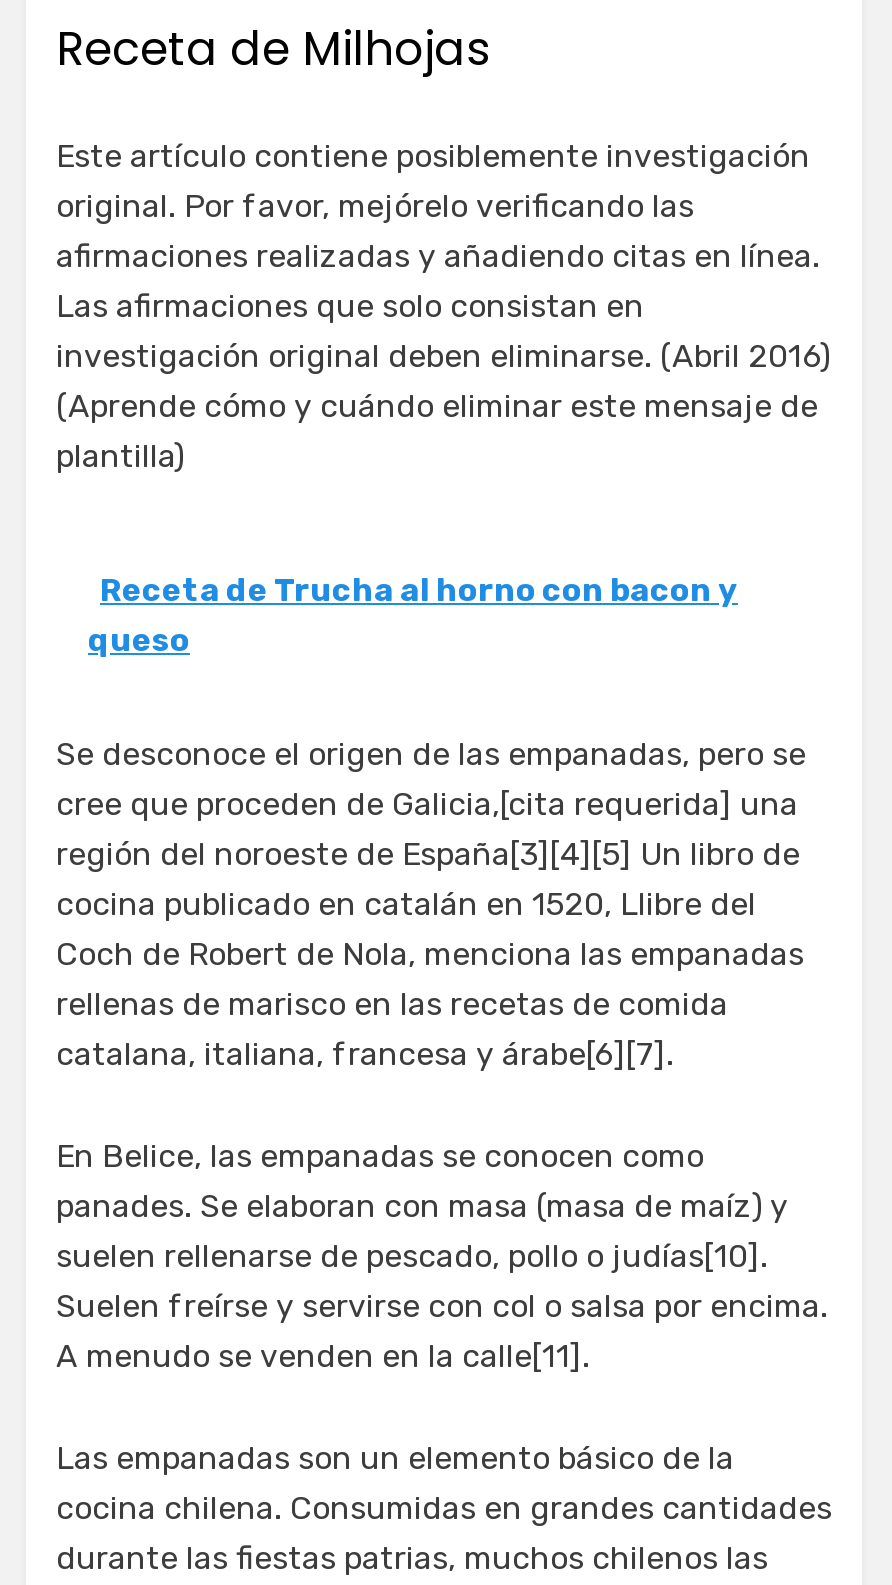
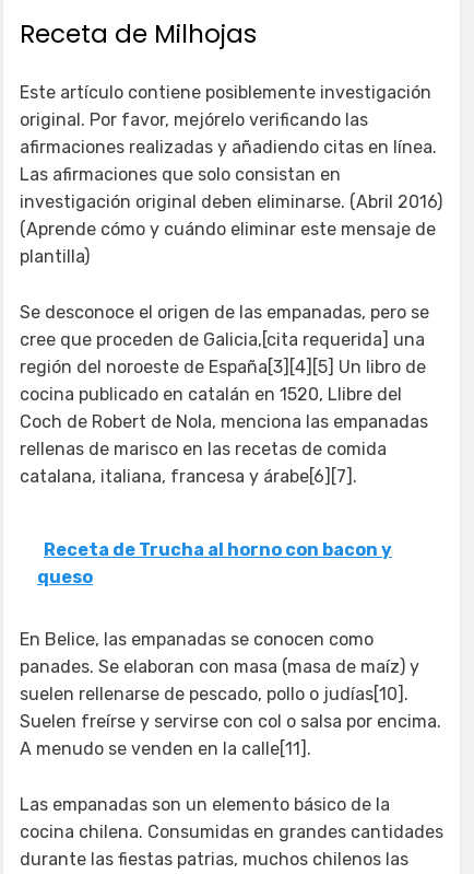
moved down: Receta de Trucha al horno con bacon y | queso

moved up: Se desconoce el origen de las empanadas, pero se | cree que proceden de Galicia,[cita requerida] una | región del noroeste de España[3][4][5] Un libro de | cocina publicado en catalán en 1520, Llibre del | Coch de Robert de Nola, menciona las empanadas | rellenas de marisco en las recetas de comida | catalana, italiana, francesa y árabe[6][7].
